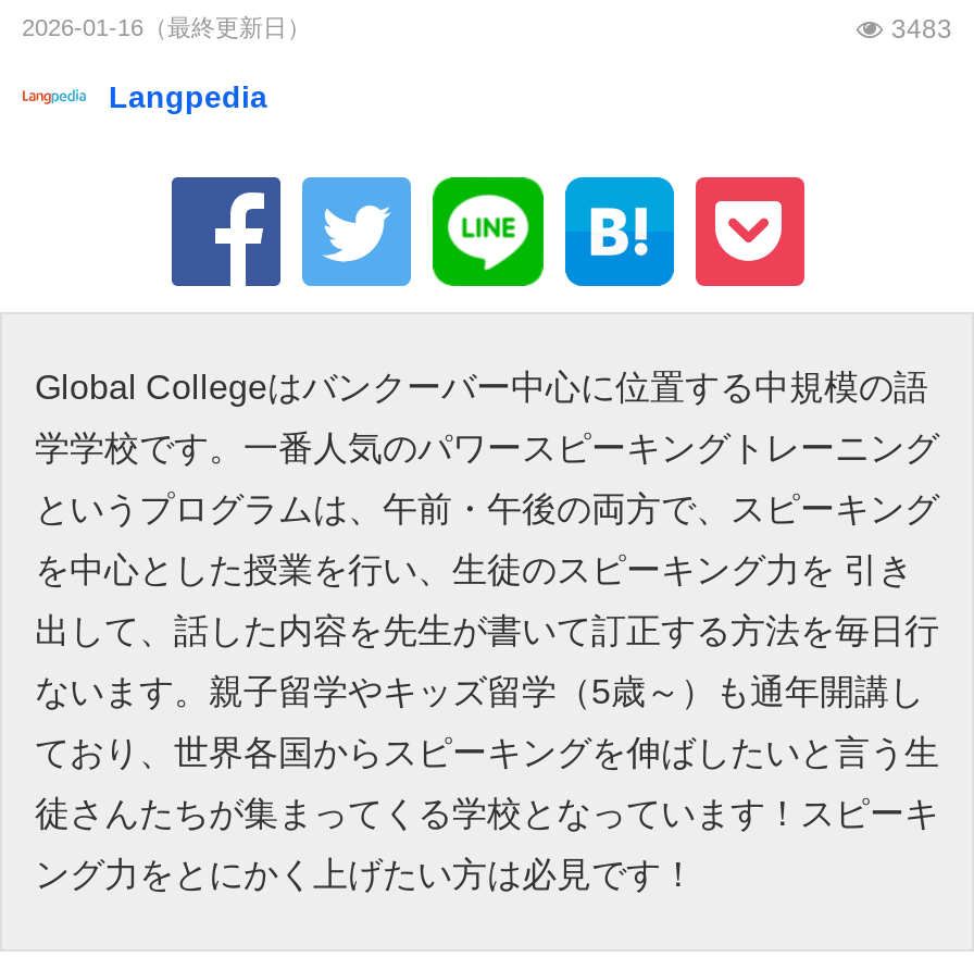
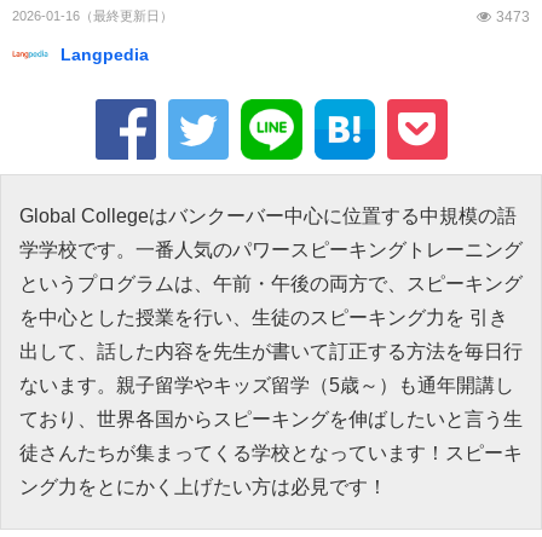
- 3483
+ 3473
